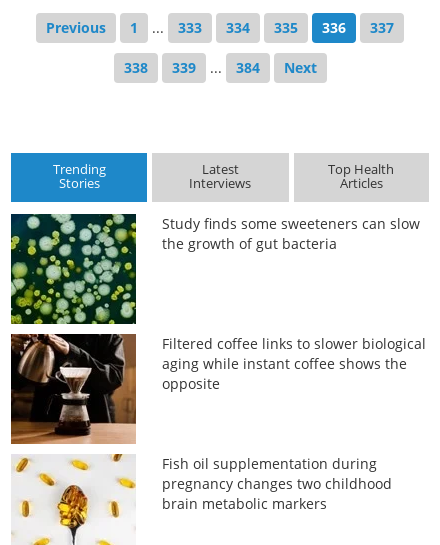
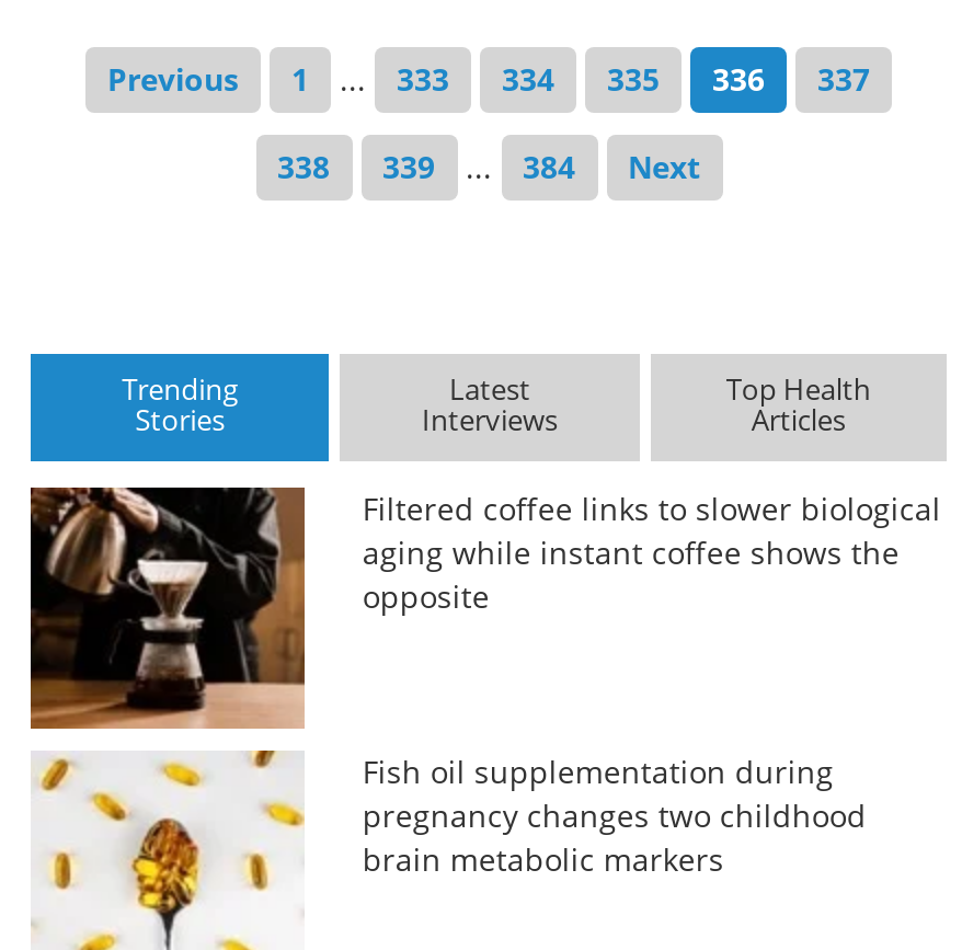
- [image]
- Study finds some sweeteners can slow
- the growth of gut bacteria
